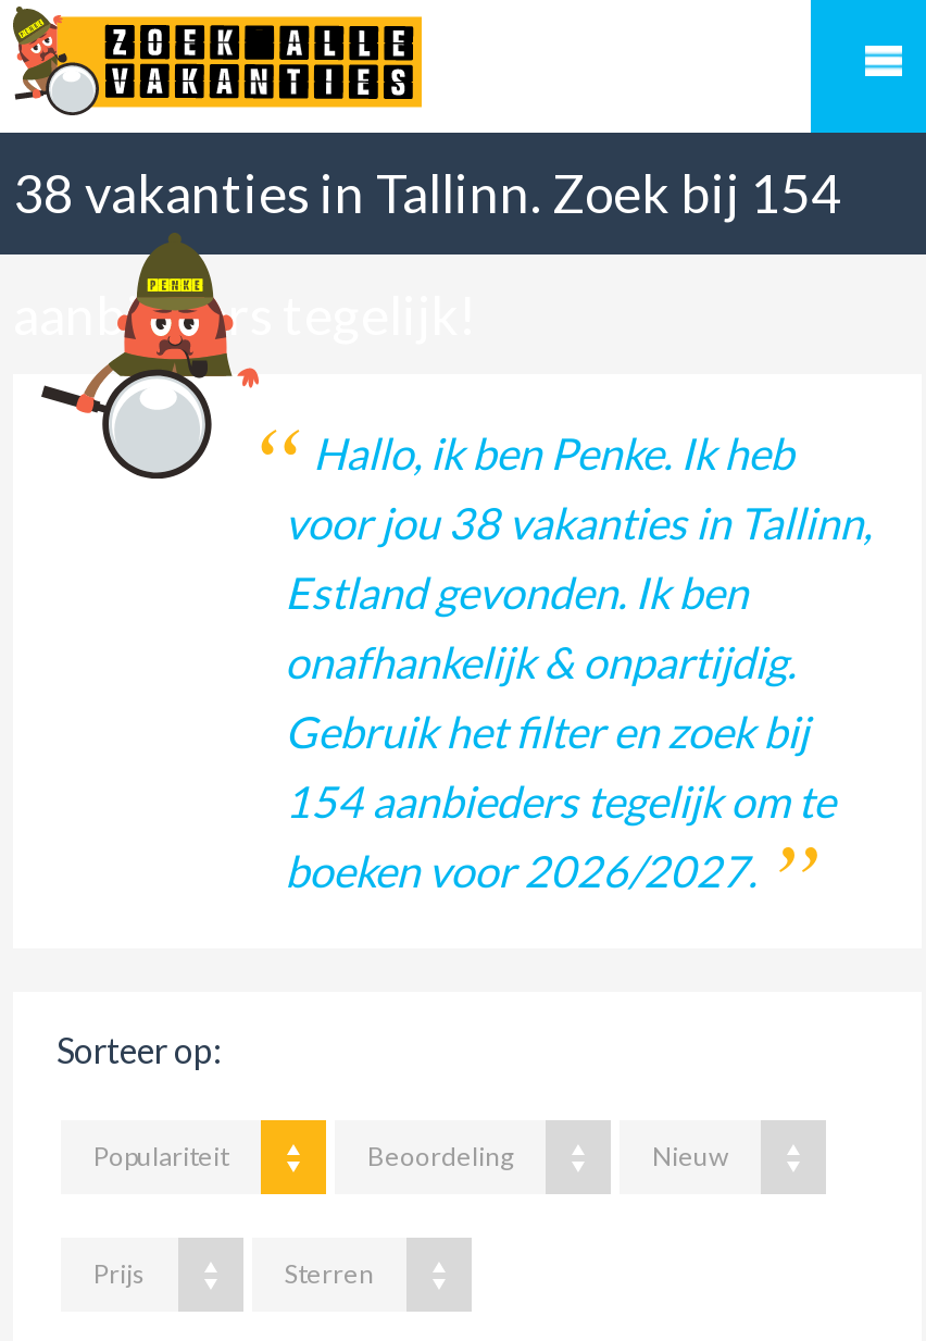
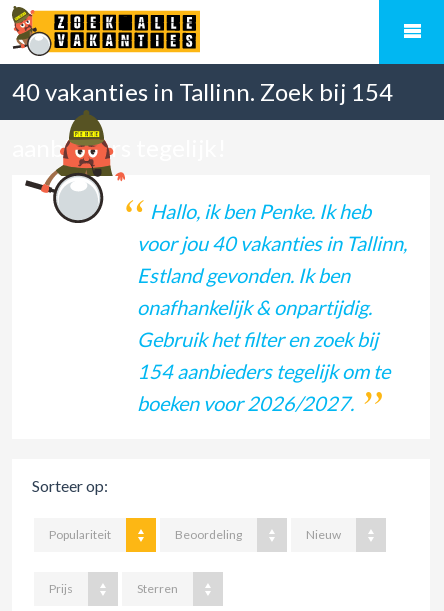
- 38 vakanties in Tallinn. Zoek bij 154
+ 40 vakanties in Tallinn. Zoek bij 154

- voor jou 38 vakanties in Tallinn,
+ voor jou 40 vakanties in Tallinn,
